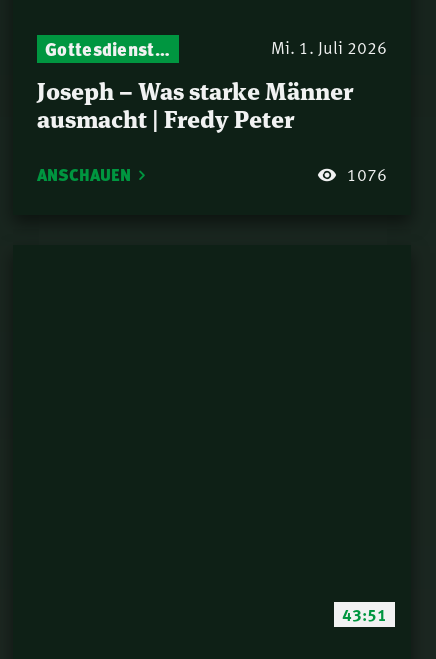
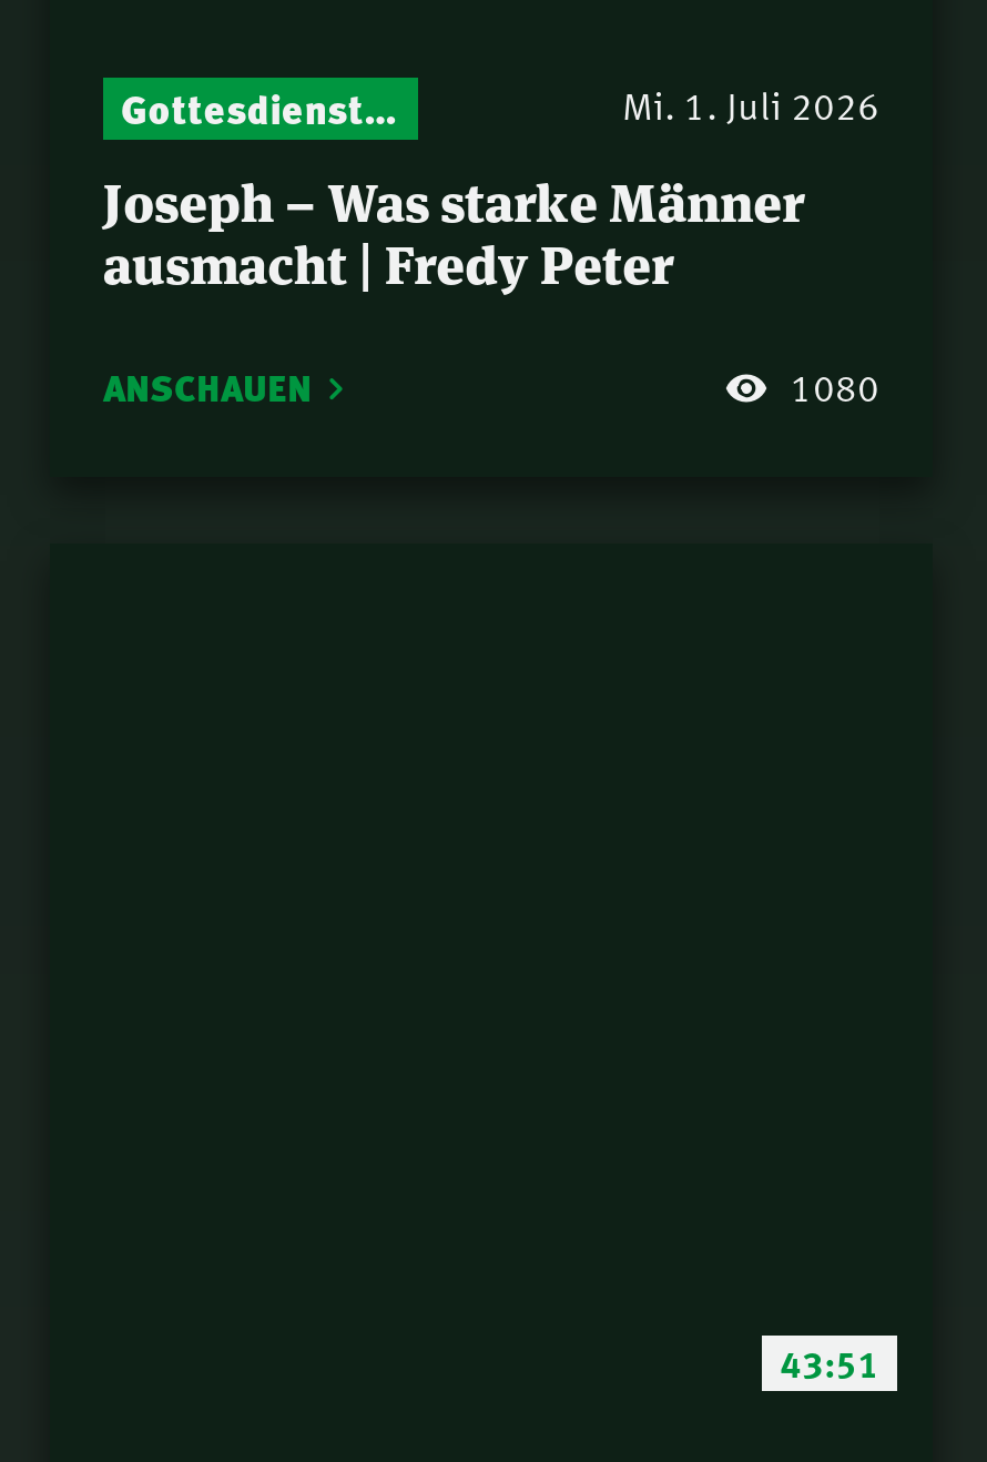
- 1076
+ 1080
